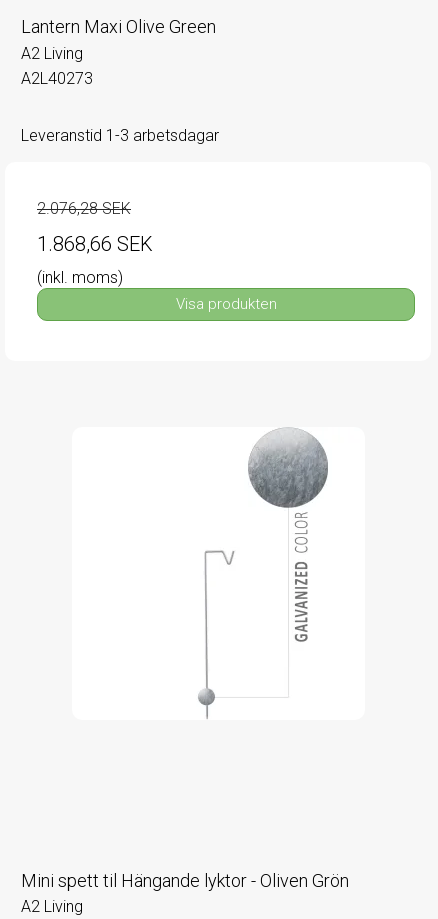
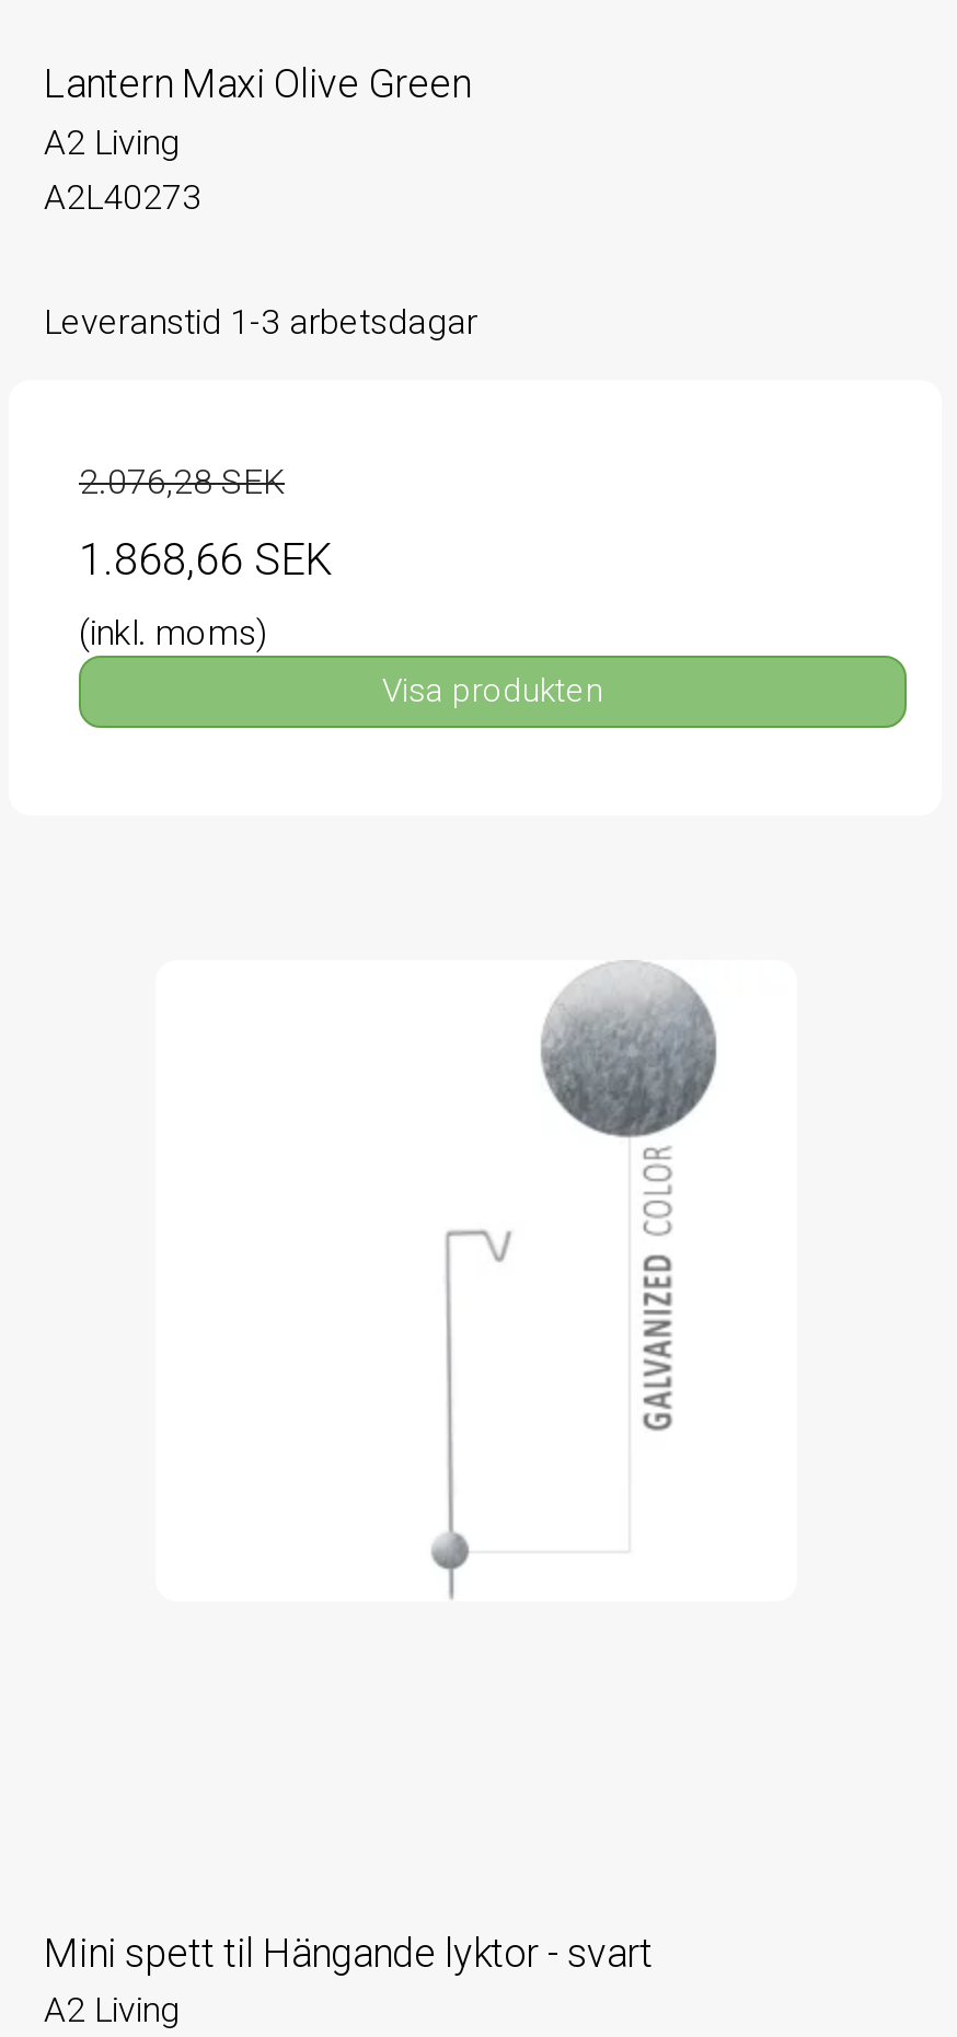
- Mini spett til Hängande lyktor - Oliven Grön
+ Mini spett til Hängande lyktor - svart
